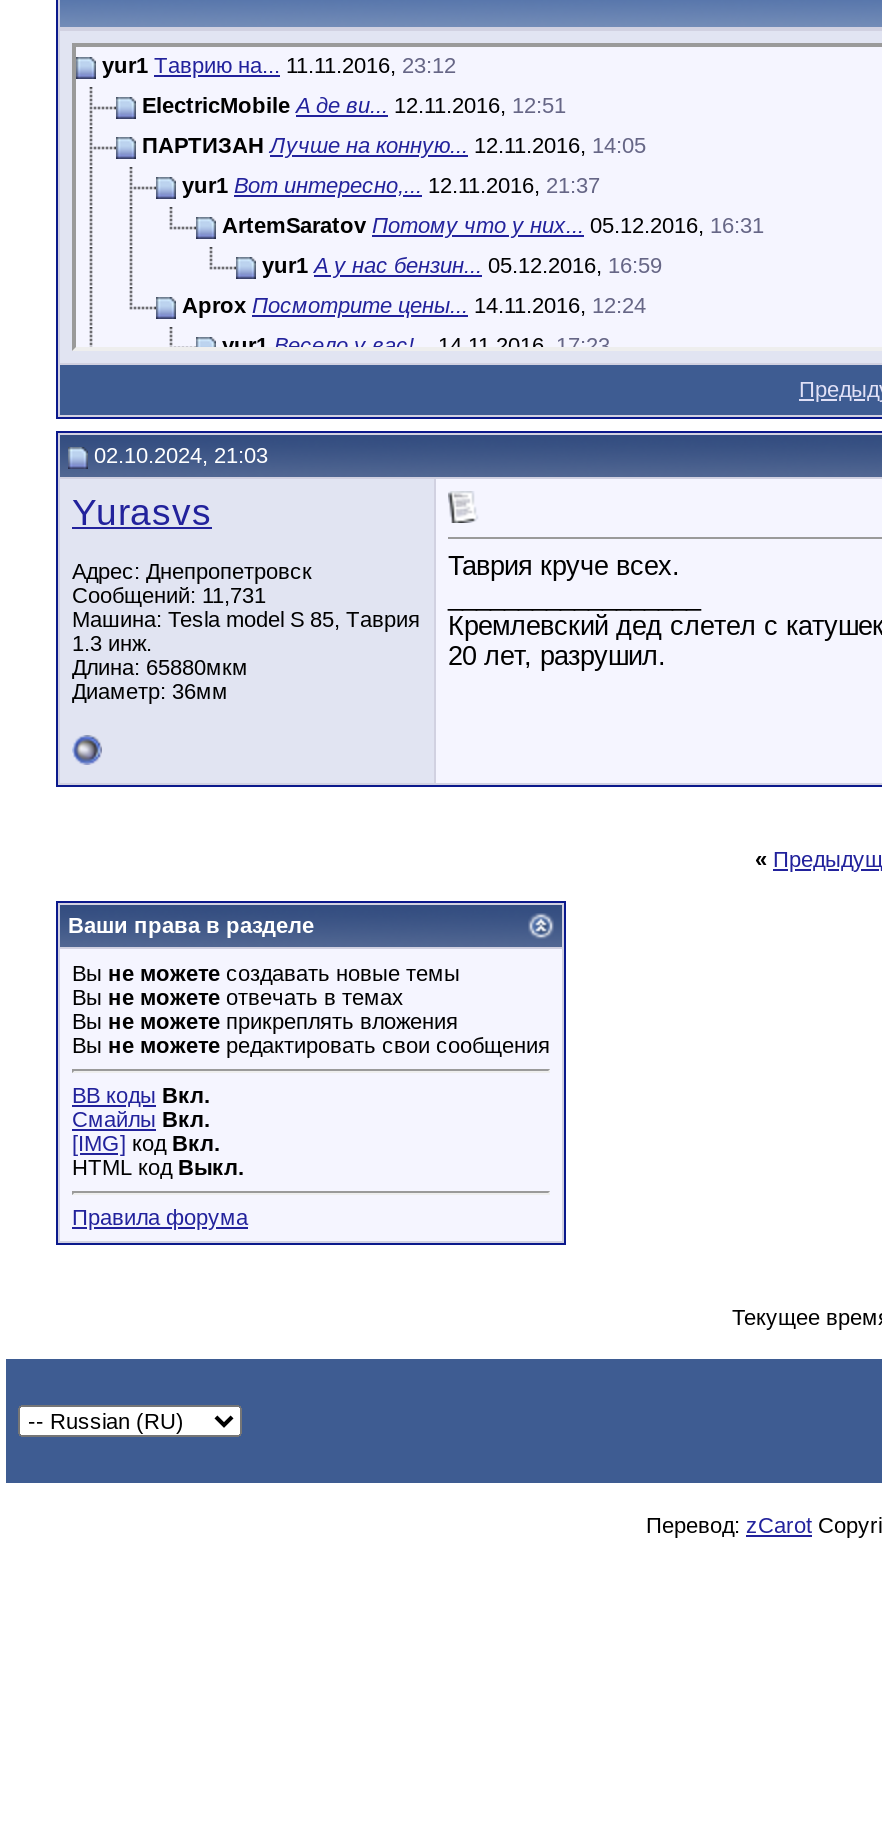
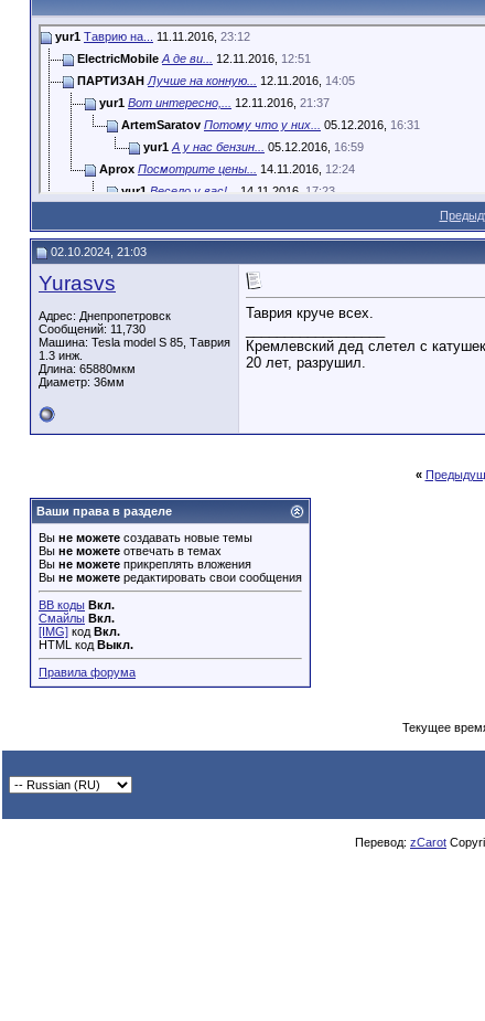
- Сообщений: 11,731
+ Сообщений: 11,730
